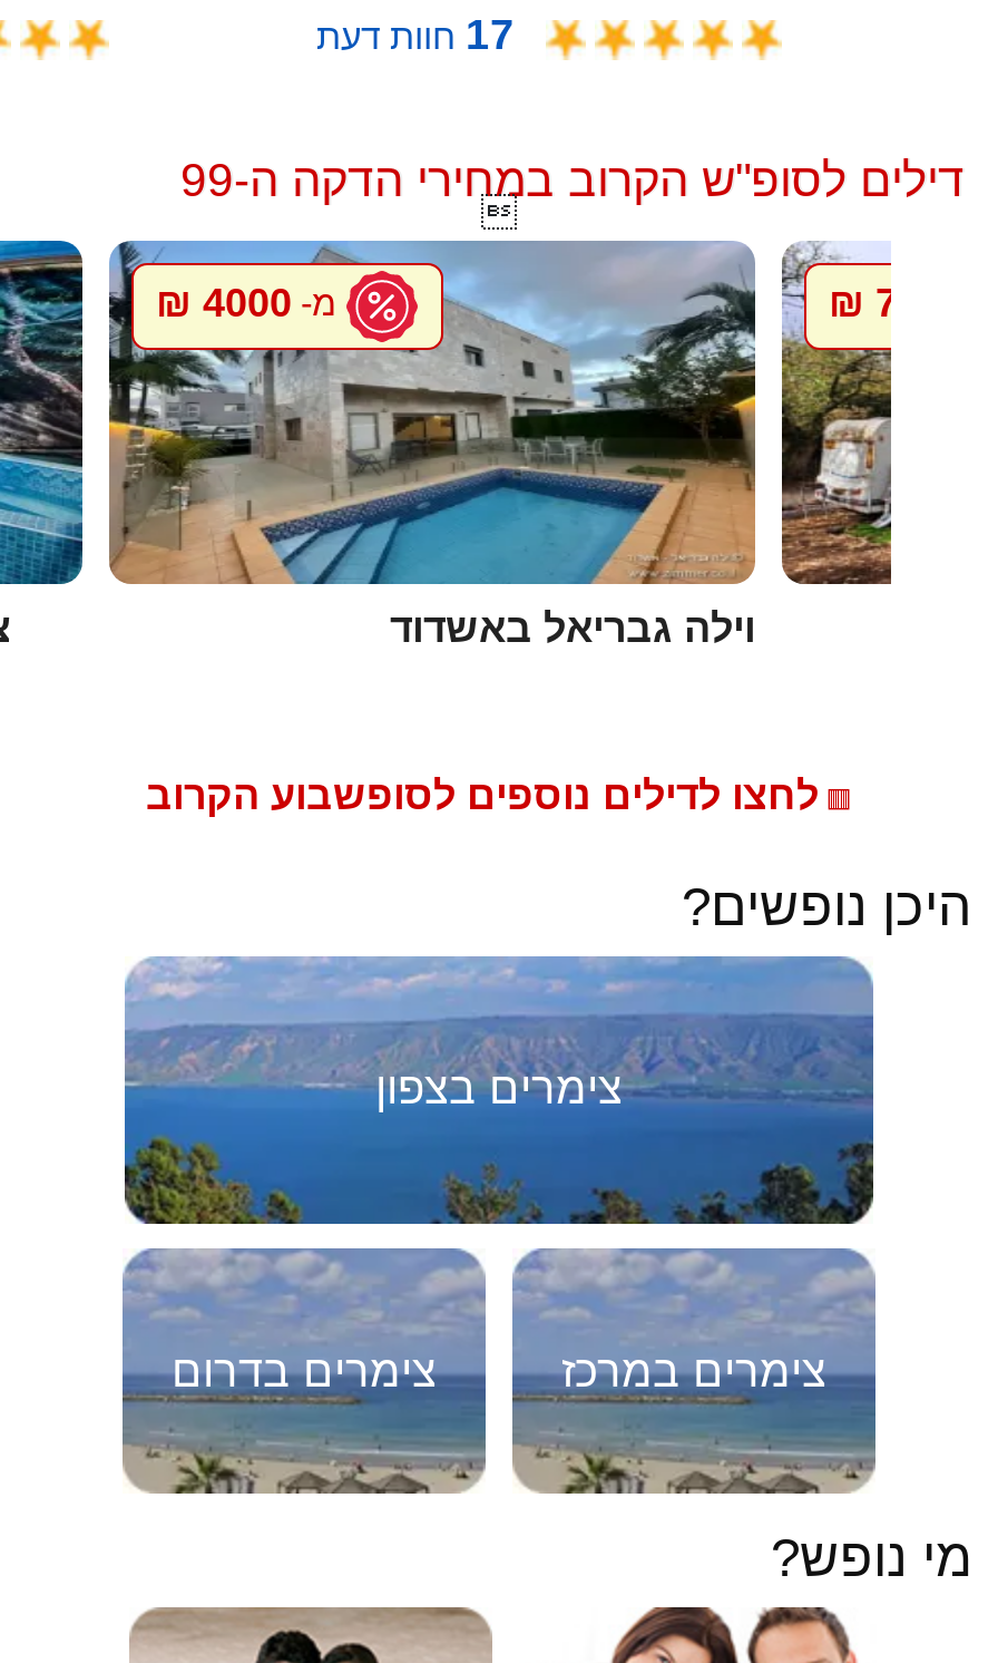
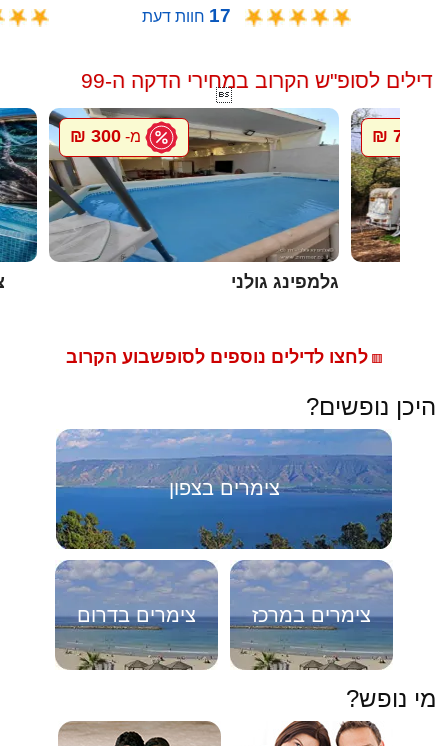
- [image]
- מ- 4000 ₪
+ [image]
+ מ- 300 ₪

- וילה גבריאל באשדוד
+ גלמפינג גולני
